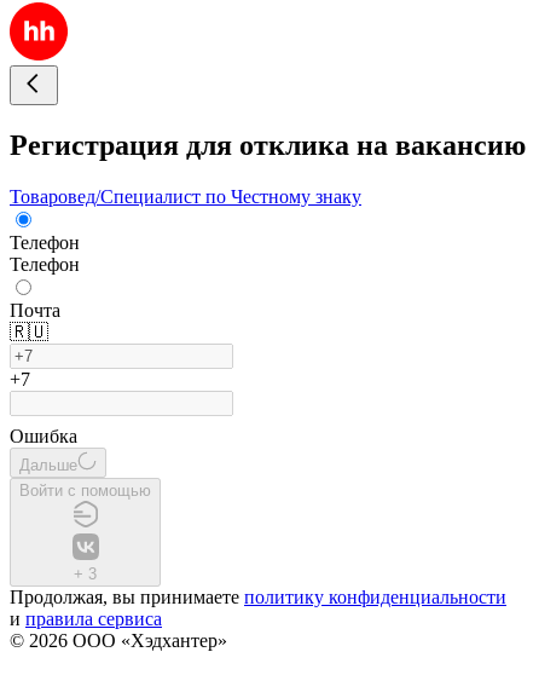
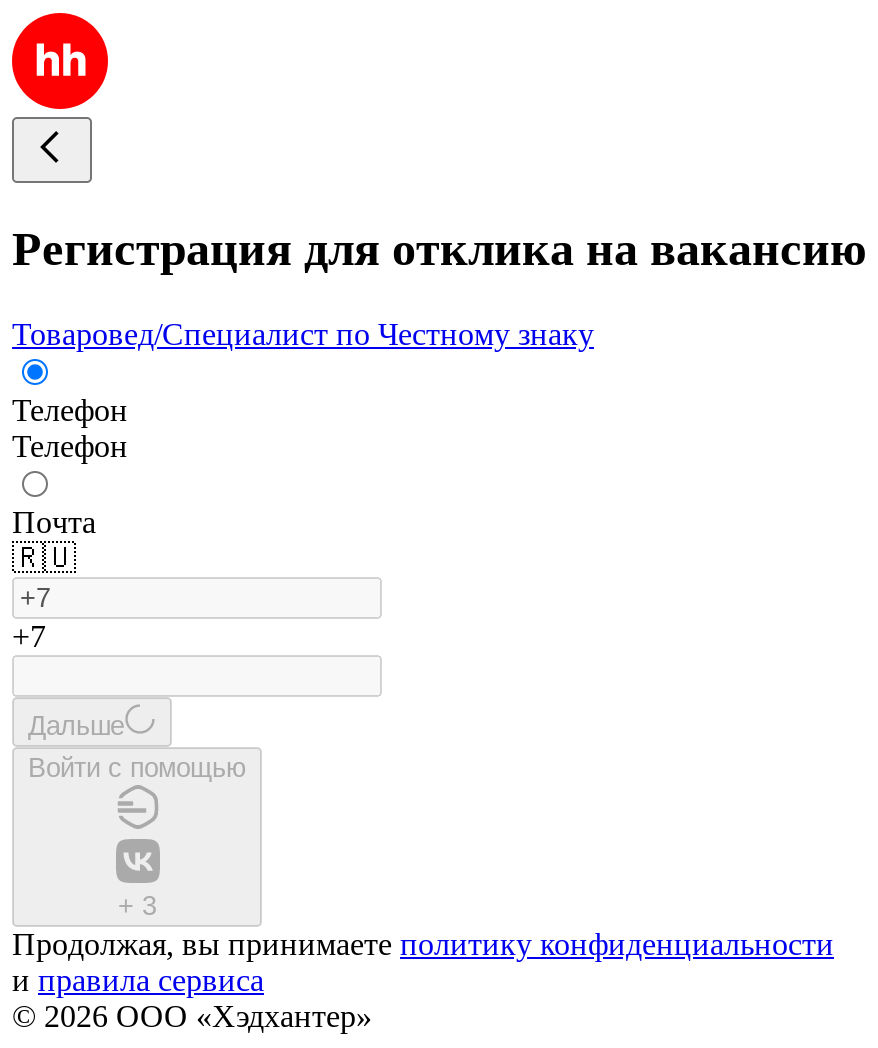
- Ошибка
